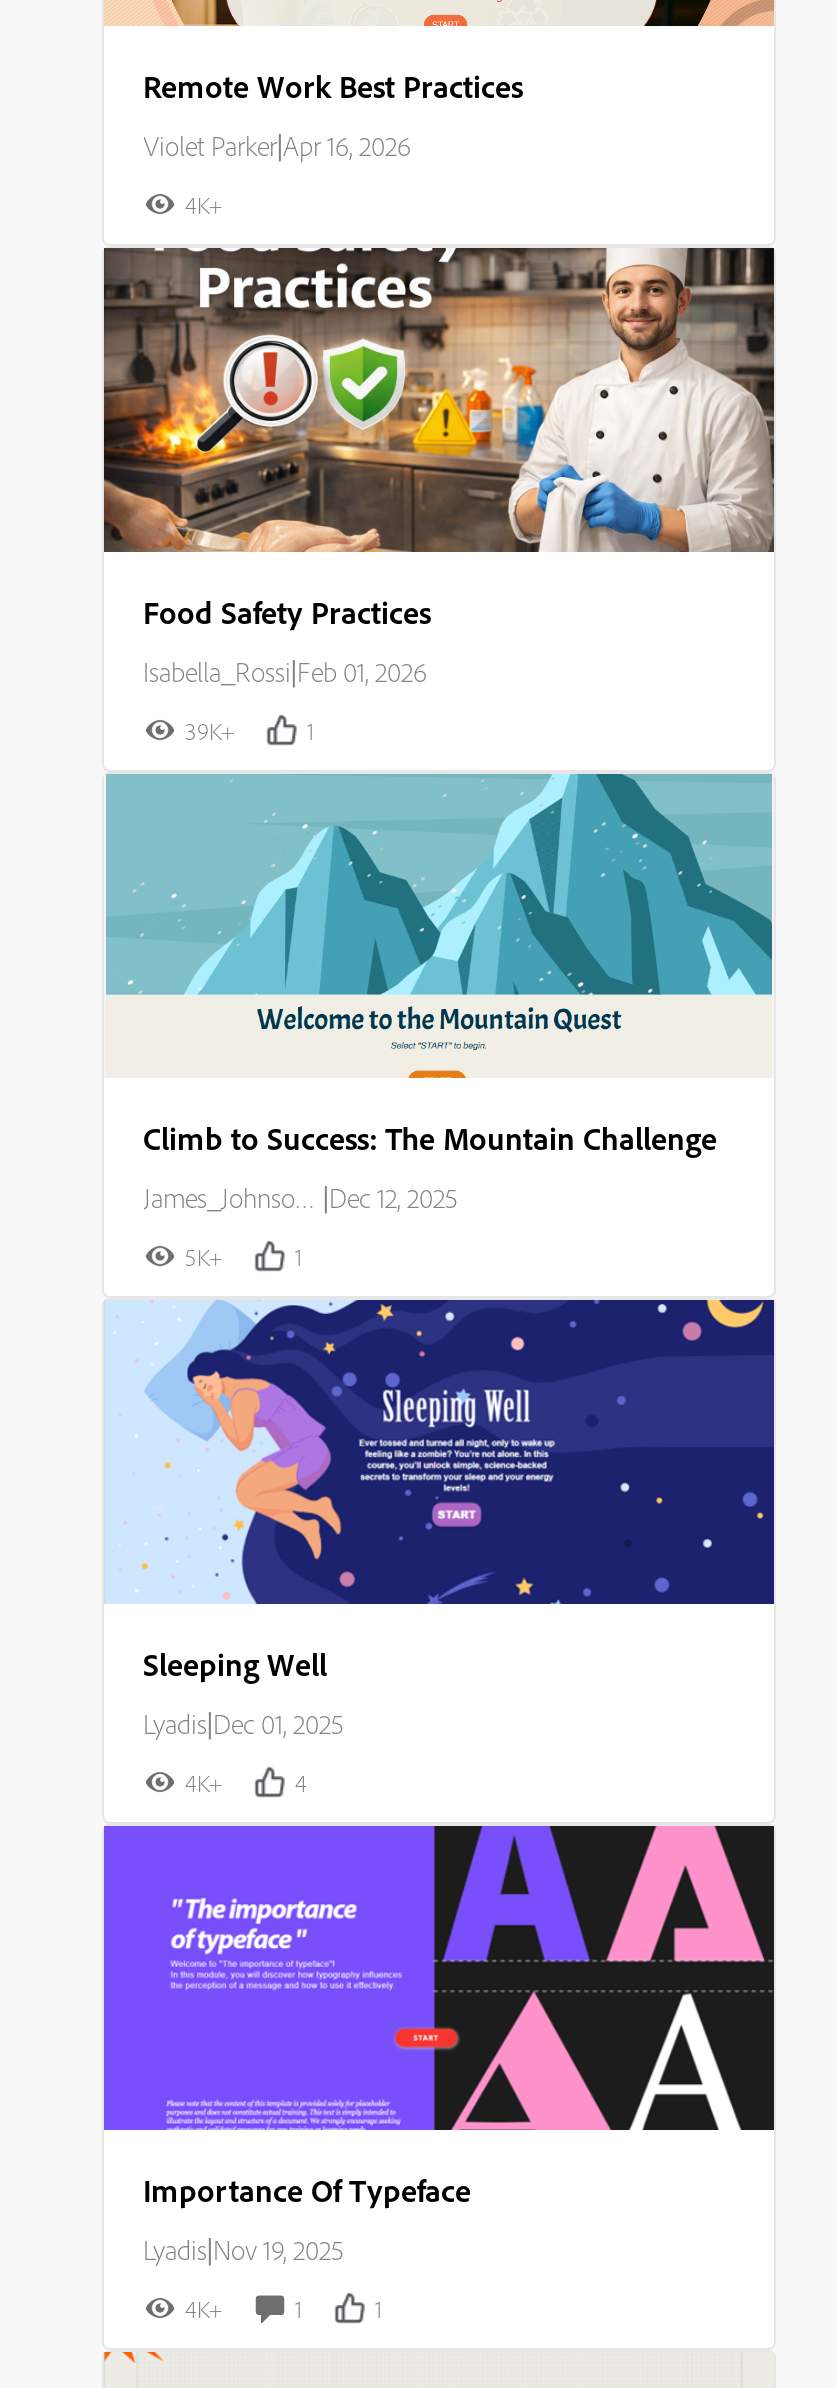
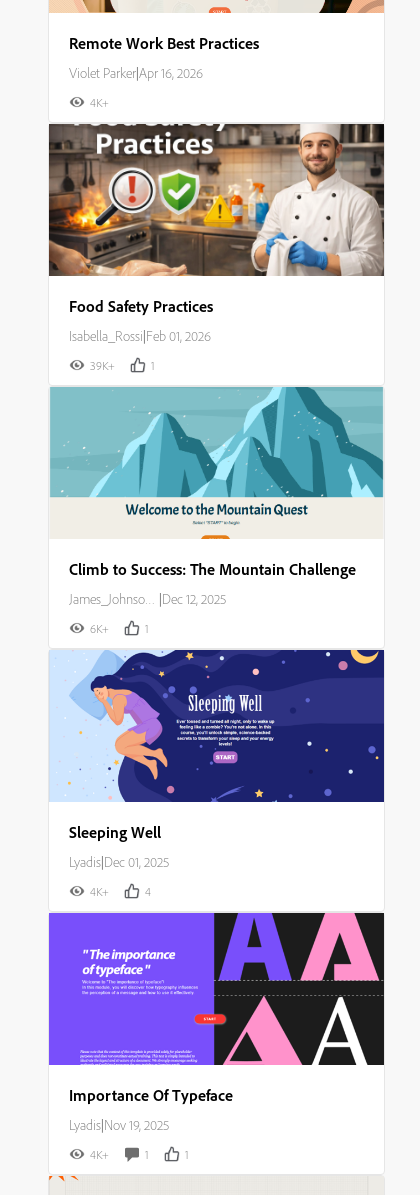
- 5K+
+ 6K+
